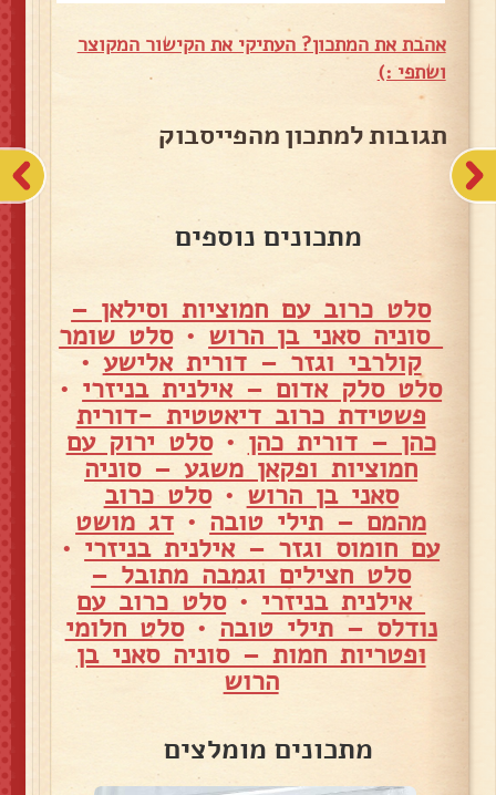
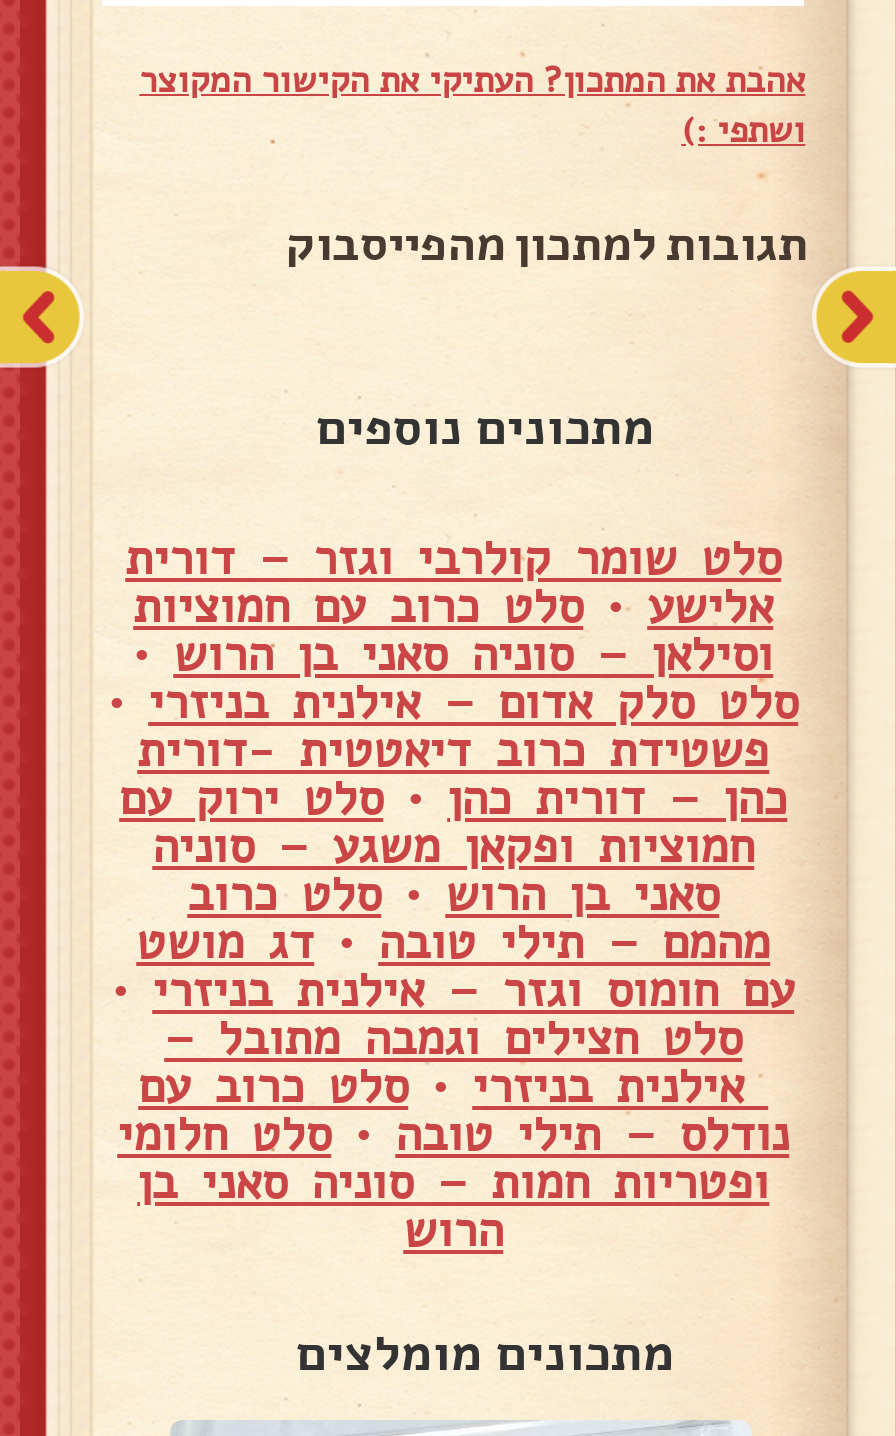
- סלט כרוב עם חמוציות וסילאן –
- סוניה סאני בן הרוש•סלט שומר
- קולרבי וגזר – דורית אלישע•
+ סלט שומר קולרבי וגזר – דורית
+ אלישע•סלט כרוב עם חמוציות
+ וסילאן – סוניה סאני בן הרוש•
